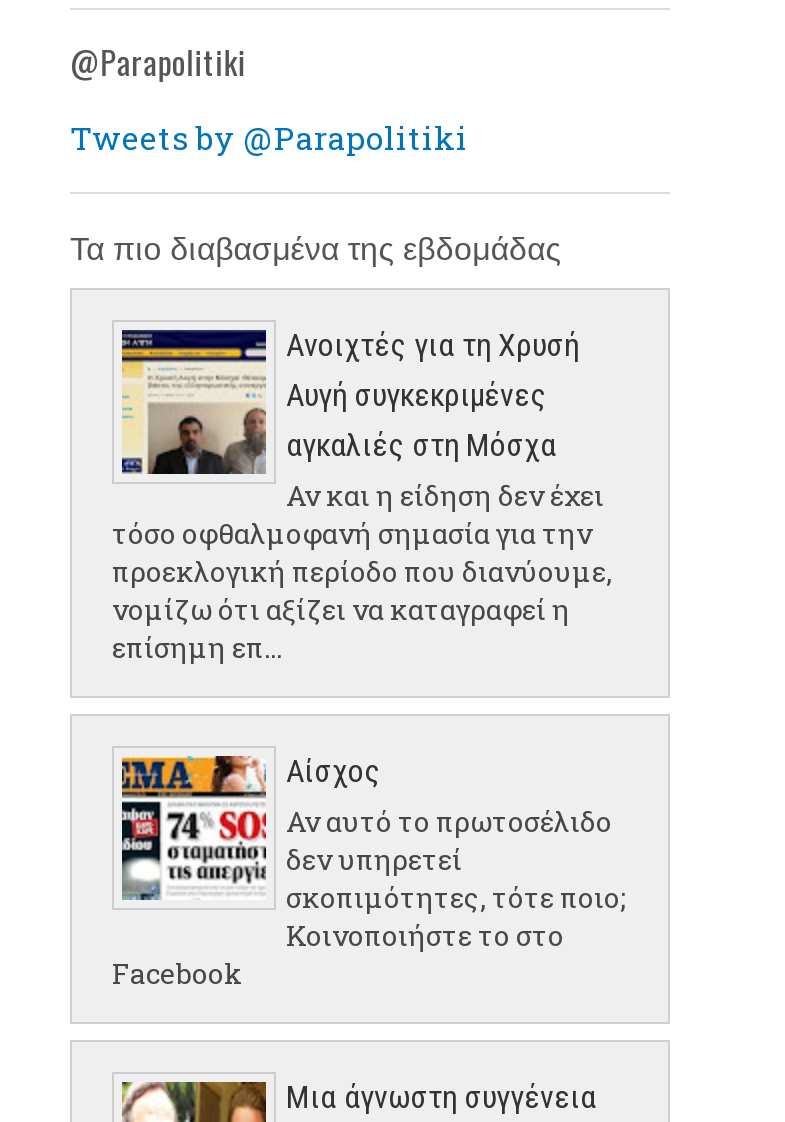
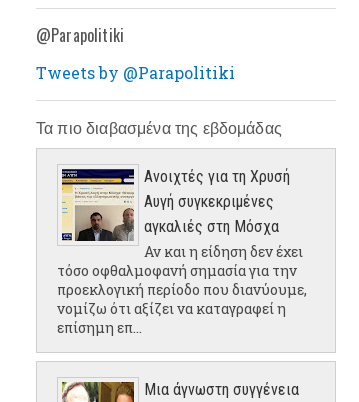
- [image]
- Αίσχος
- Αν αυτό το πρωτοσέλιδο
- δεν υπηρετεί
- σκοπιμότητες, τότε ποιο;
- Κοινοποιήστε το στο
- Facebook
